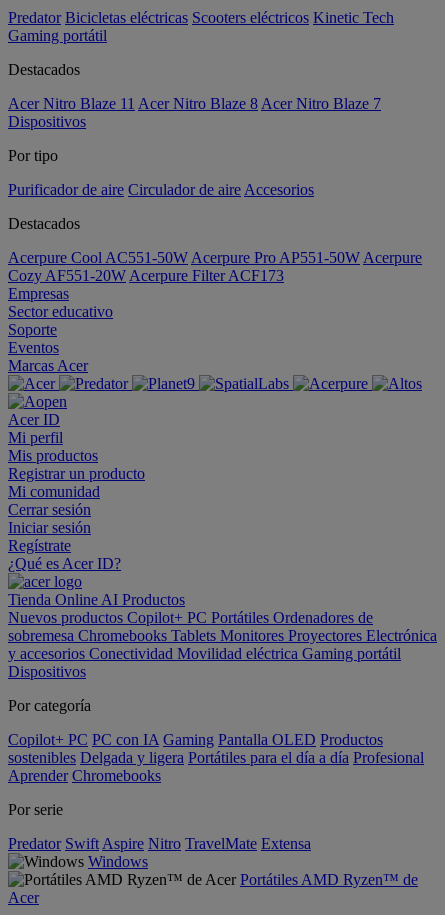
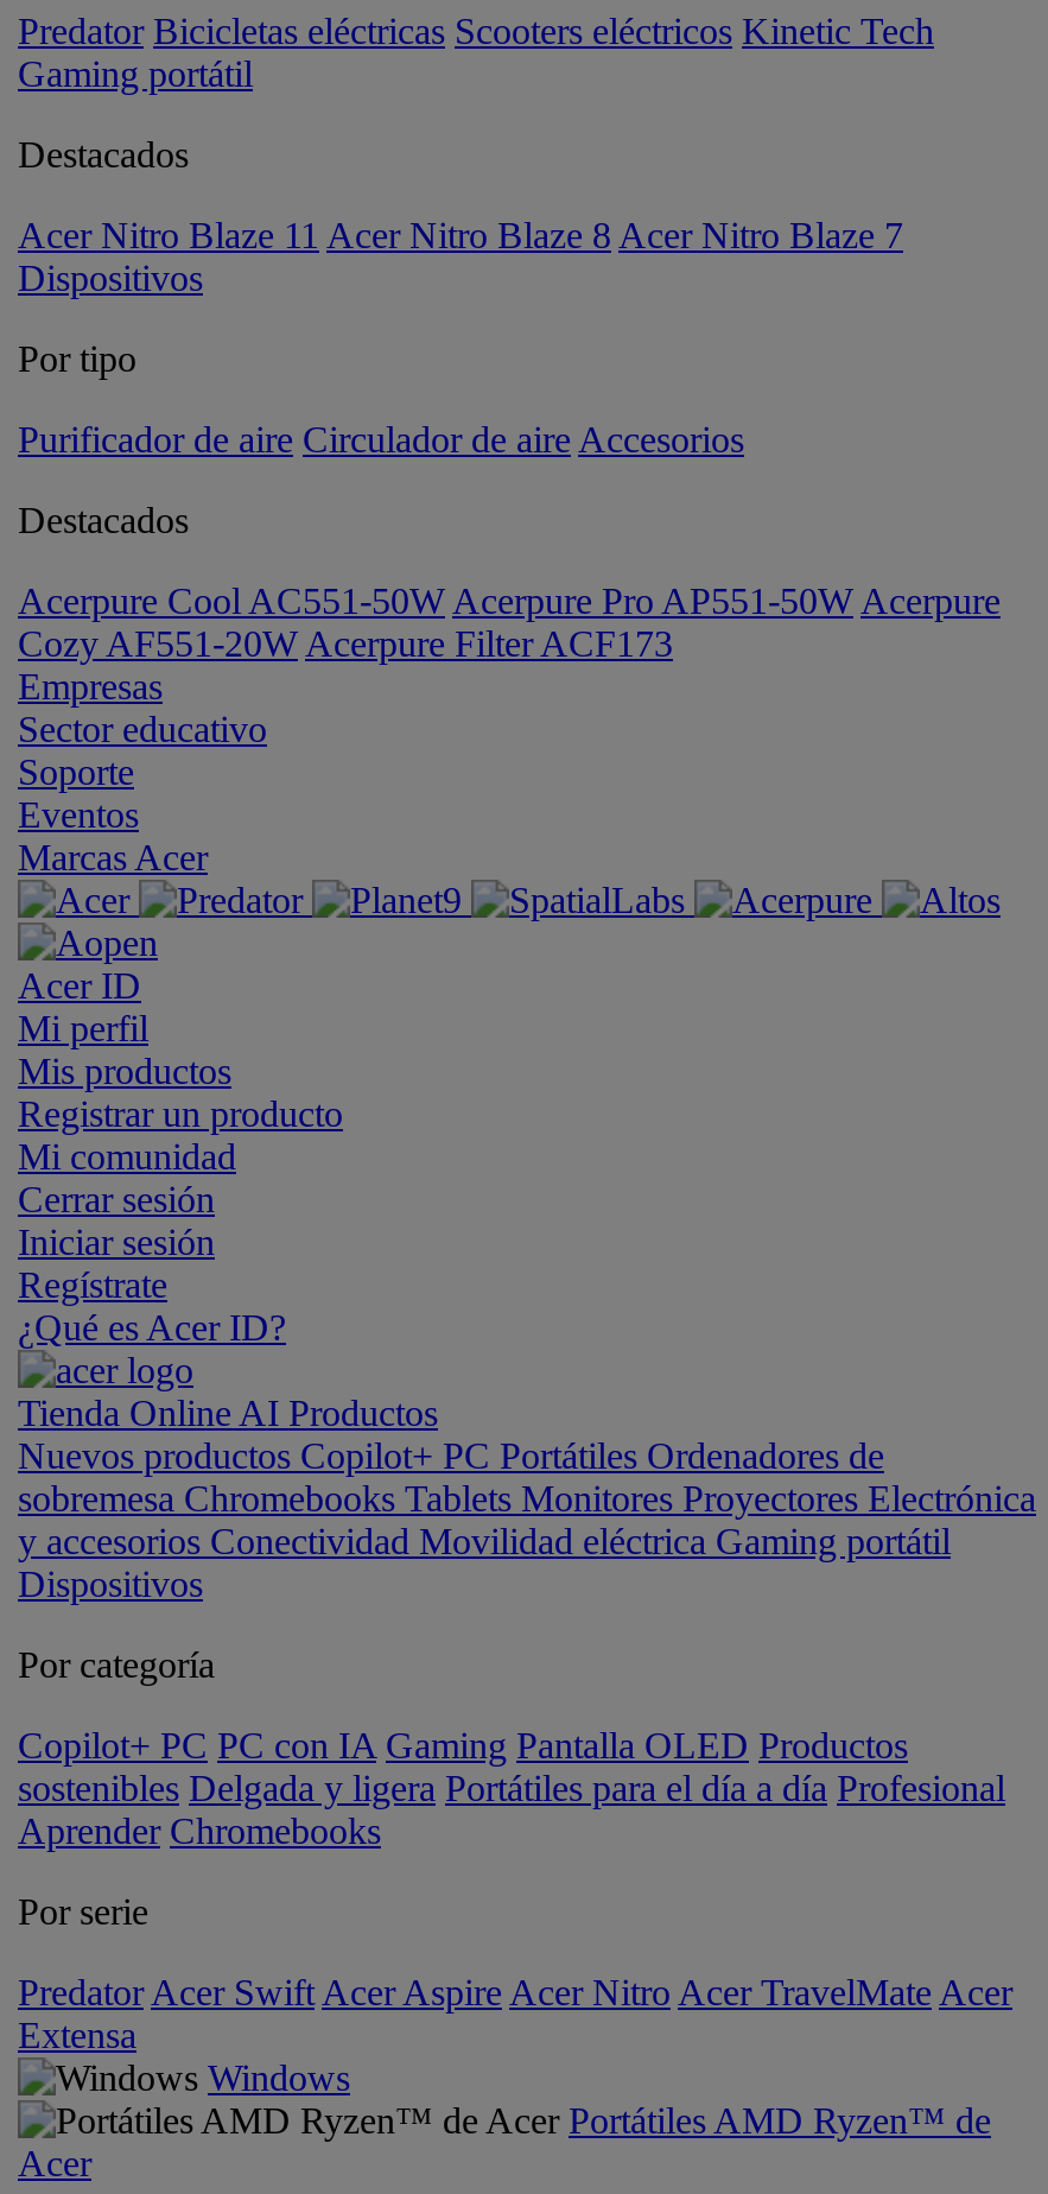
- Predator Swift Aspire Nitro TravelMate Extensa
+ Predator Acer Swift Acer Aspire Acer Nitro Acer TravelMate Acer
+ Extensa
